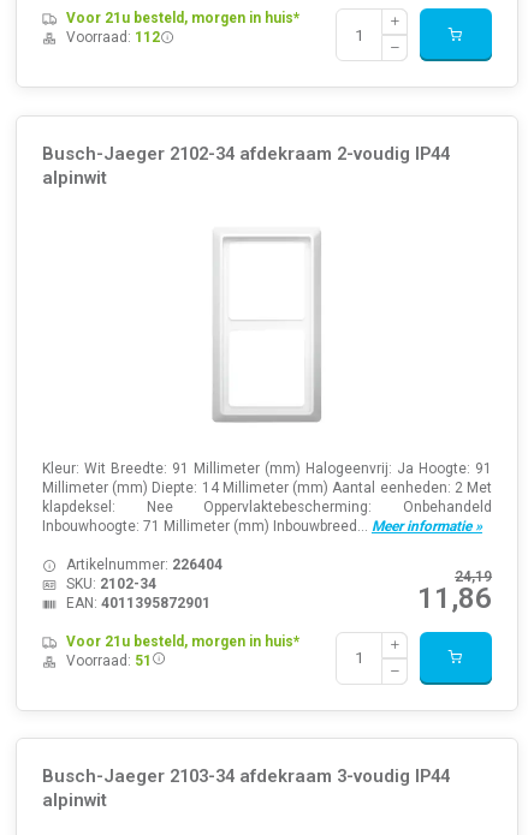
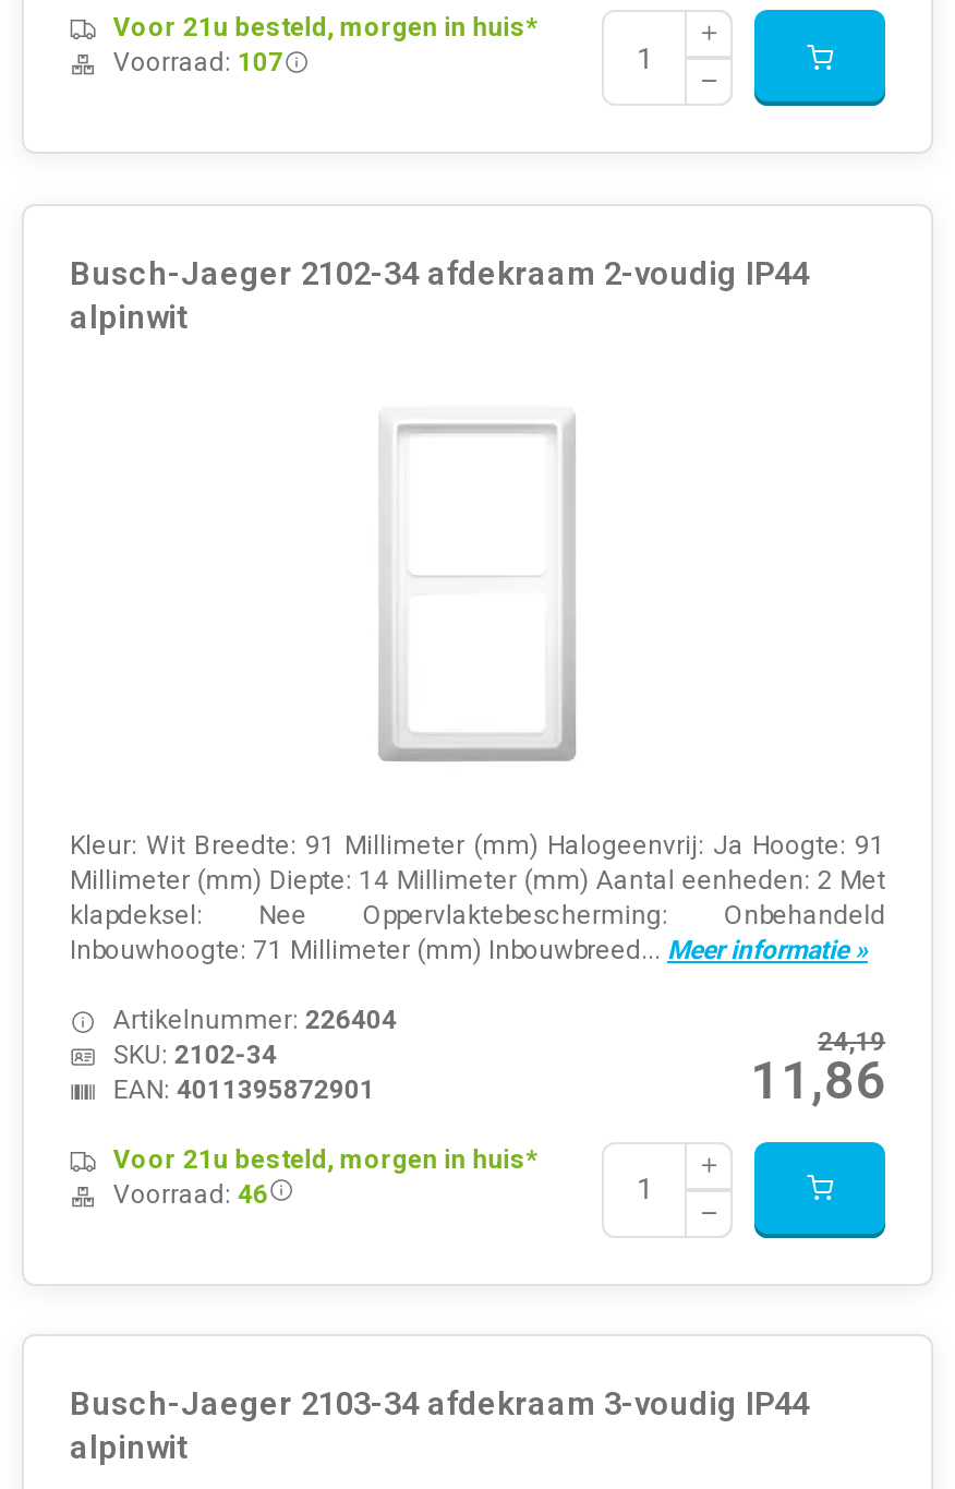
- Voorraad: 112
+ Voorraad: 107

- Voorraad: 51
+ Voorraad: 46
